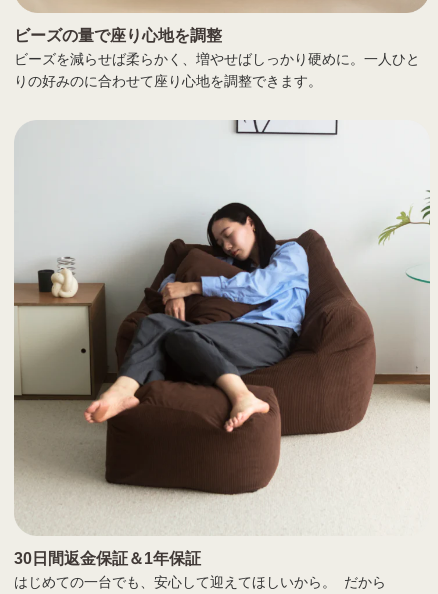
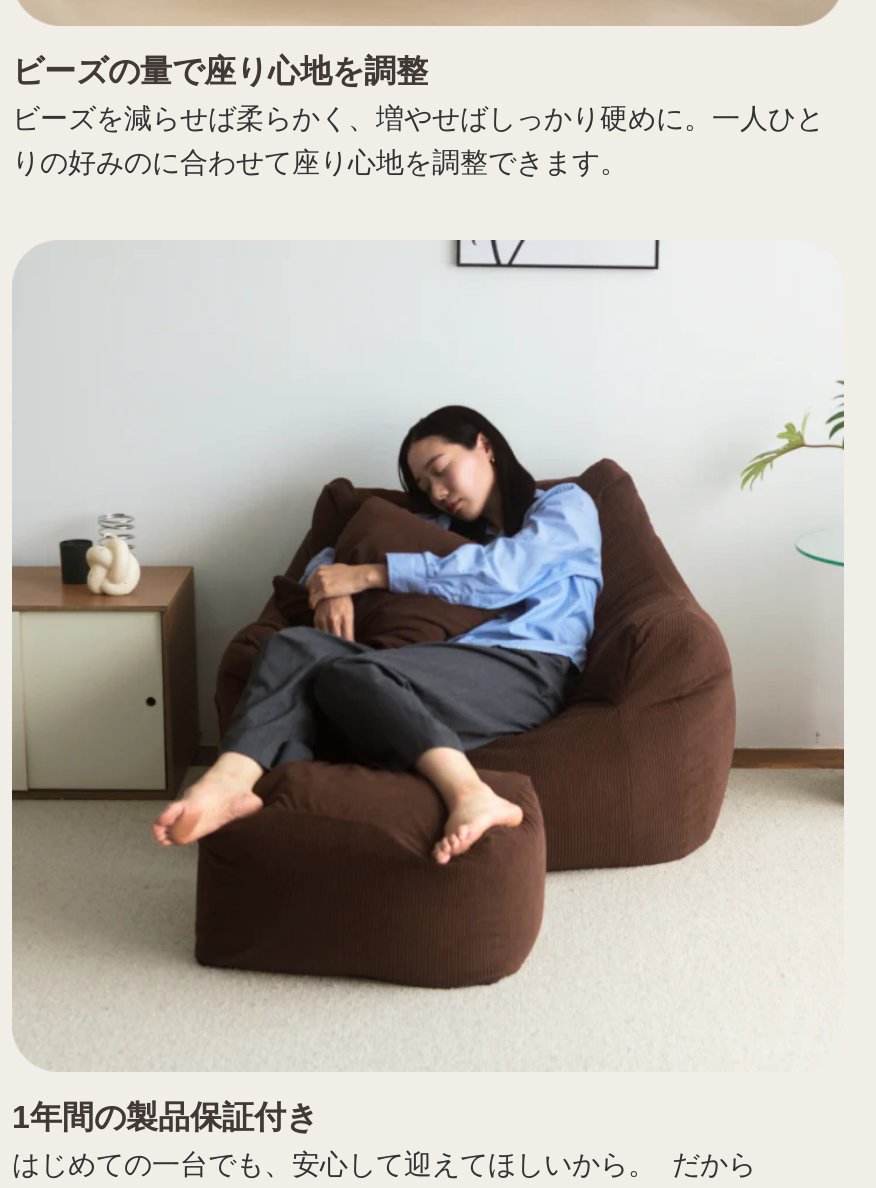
- 30日間返金保証＆1年保証
+ 1年間の製品保証付き
